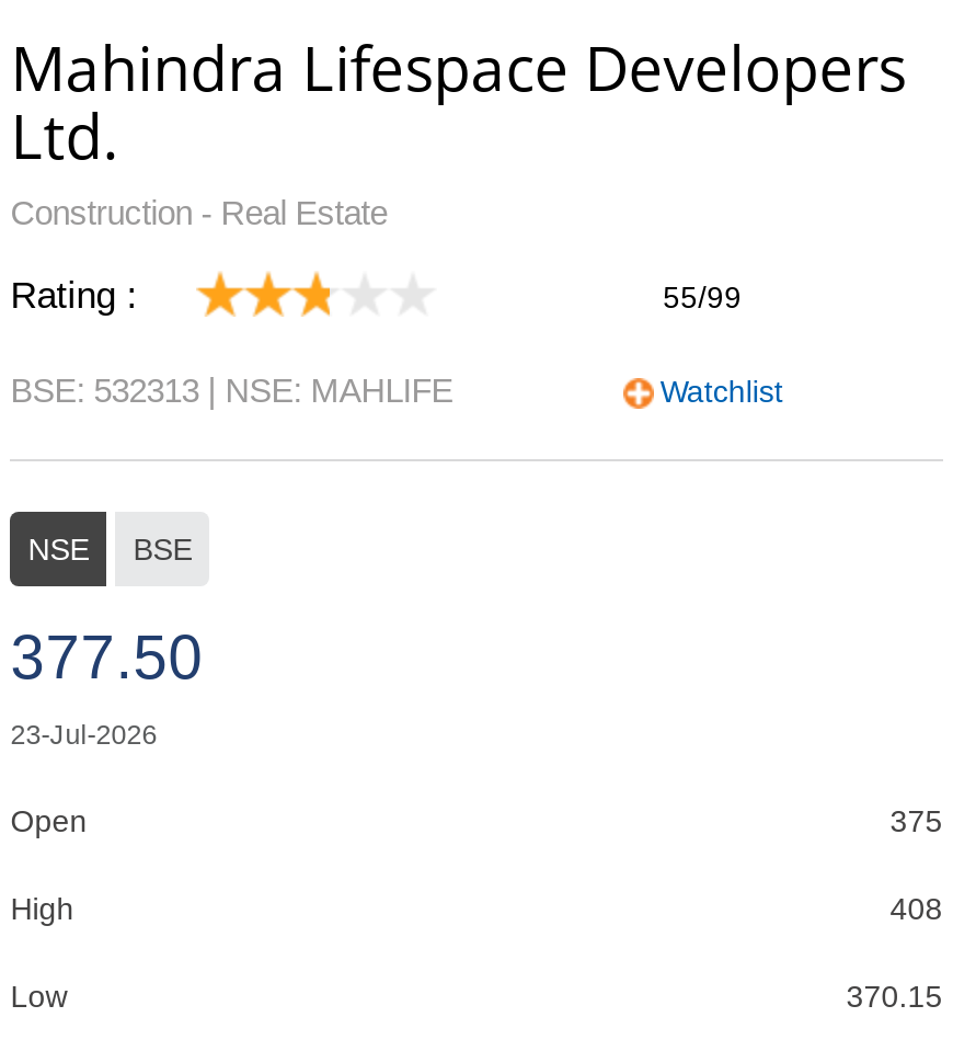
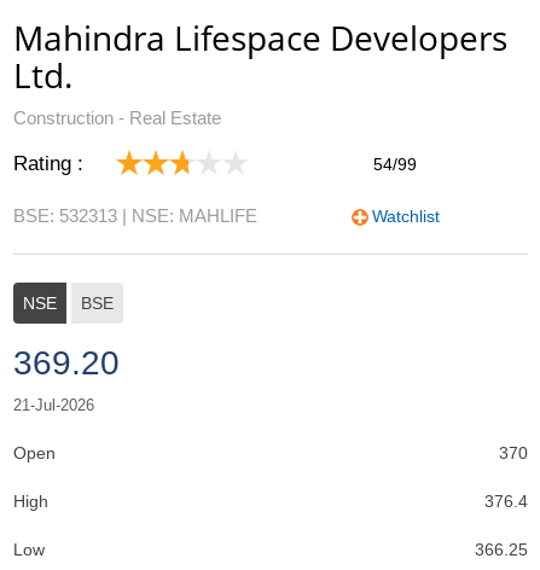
- 55/99
+ 54/99

- 377.50
- 23-Jul-2026
+ 369.20
+ 21-Jul-2026

- 375
+ 370

- 408
+ 376.4

- 370.15
+ 366.25
